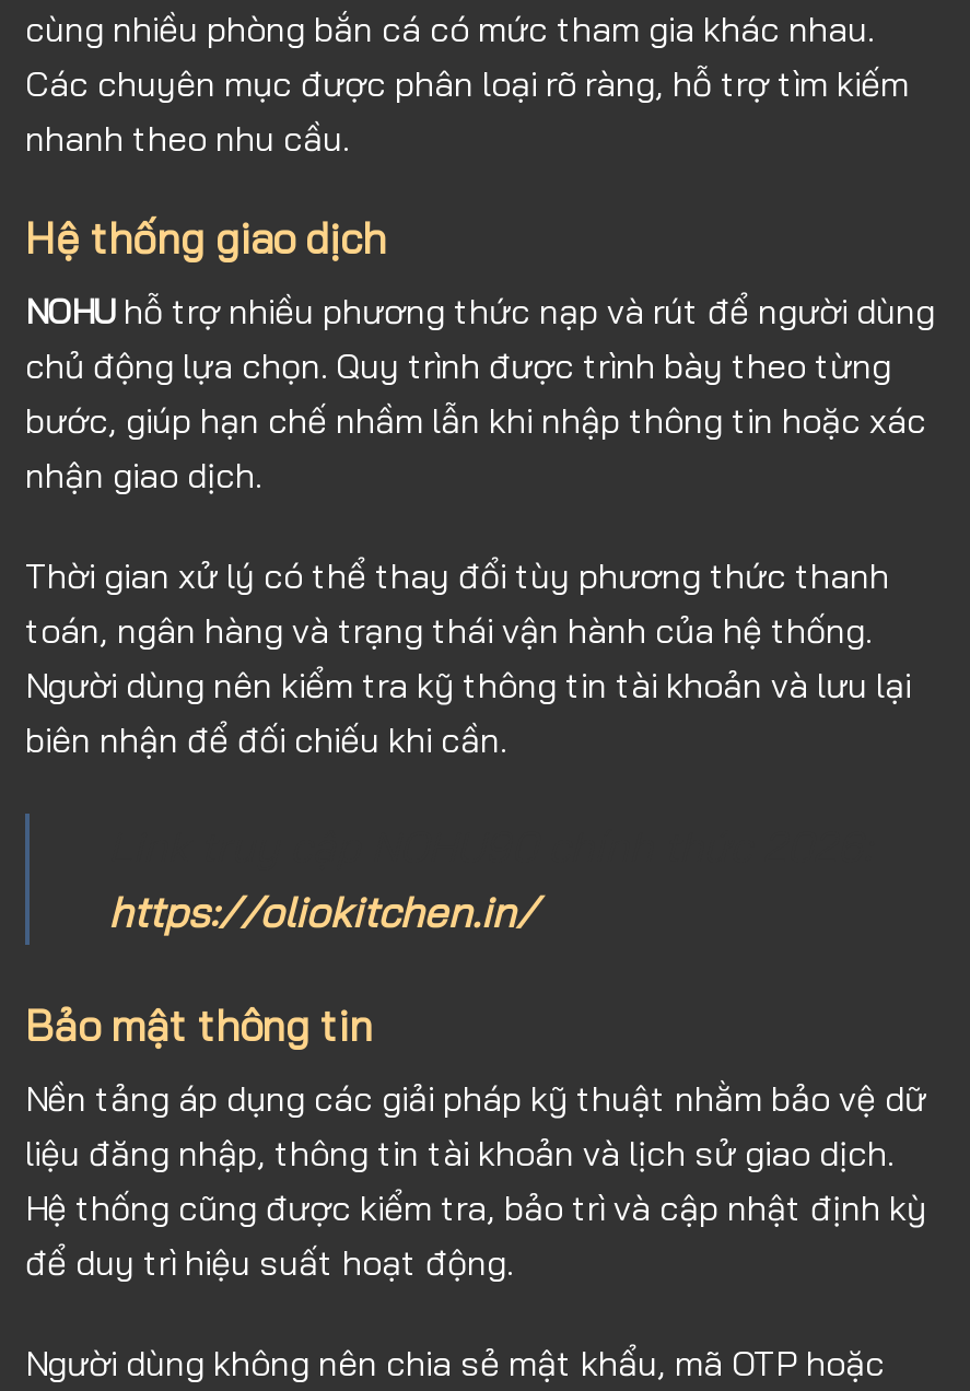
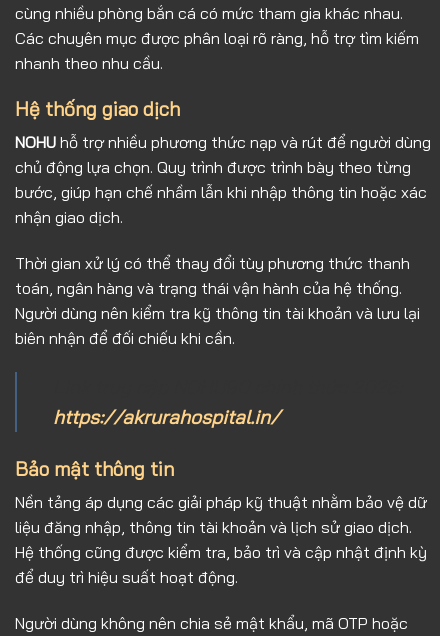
- https://oliokitchen.in/
+ https://akrurahospital.in/
